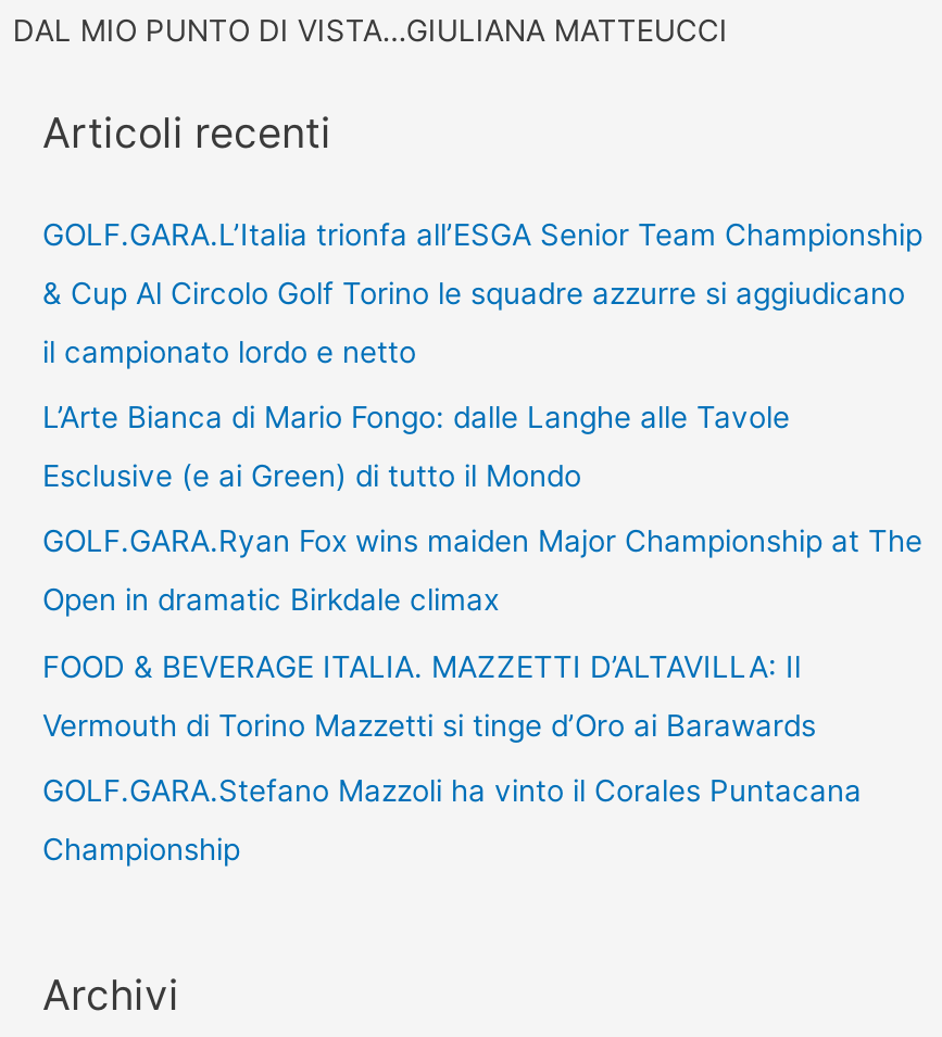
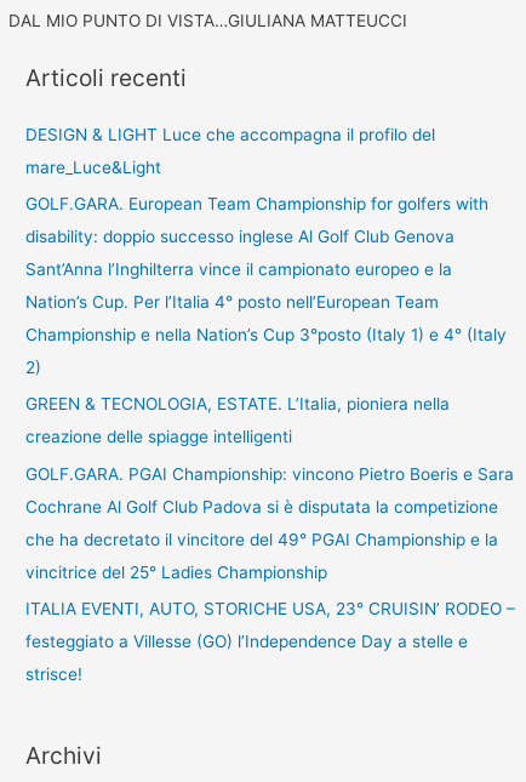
- GOLF.GARA.L’Italia trionfa all’ESGA Senior Team Championship
- & Cup Al Circolo Golf Torino le squadre azzurre si aggiudicano
- il campionato lordo e netto
- L’Arte Bianca di Mario Fongo: dalle Langhe alle Tavole
- Esclusive (e ai Green) di tutto il Mondo
- GOLF.GARA.Ryan Fox wins maiden Major Championship at The
- Open in dramatic Birkdale climax
- FOOD & BEVERAGE ITALIA. MAZZETTI D’ALTAVILLA: Il
- Vermouth di Torino Mazzetti si tinge d’Oro ai Barawards
- GOLF.GARA.Stefano Mazzoli ha vinto il Corales Puntacana
- Championship
+ DESIGN & LIGHT Luce che accompagna il profilo del
+ mare_Luce&Light
+ GOLF.GARA. European Team Championship for golfers with
+ disability: doppio successo inglese Al Golf Club Genova
+ Sant’Anna l’Inghilterra vince il campionato europeo e la
+ Nation’s Cup. Per l’Italia 4° posto nell’European Team
+ Championship e nella Nation’s Cup 3°posto (Italy 1) e 4° (Italy
+ 2)
+ GREEN & TECNOLOGIA, ESTATE. L’Italia, pioniera nella
+ creazione delle spiagge intelligenti
+ GOLF.GARA. PGAI Championship: vincono Pietro Boeris e Sara
+ Cochrane Al Golf Club Padova si è disputata la competizione
+ che ha decretato il vincitore del 49° PGAI Championship e la
+ vincitrice del 25° Ladies Championship
+ ITALIA EVENTI, AUTO, STORICHE USA, 23° CRUISIN’ RODEO –
+ festeggiato a Villesse (GO) l’Independence Day a stelle e
+ strisce!
